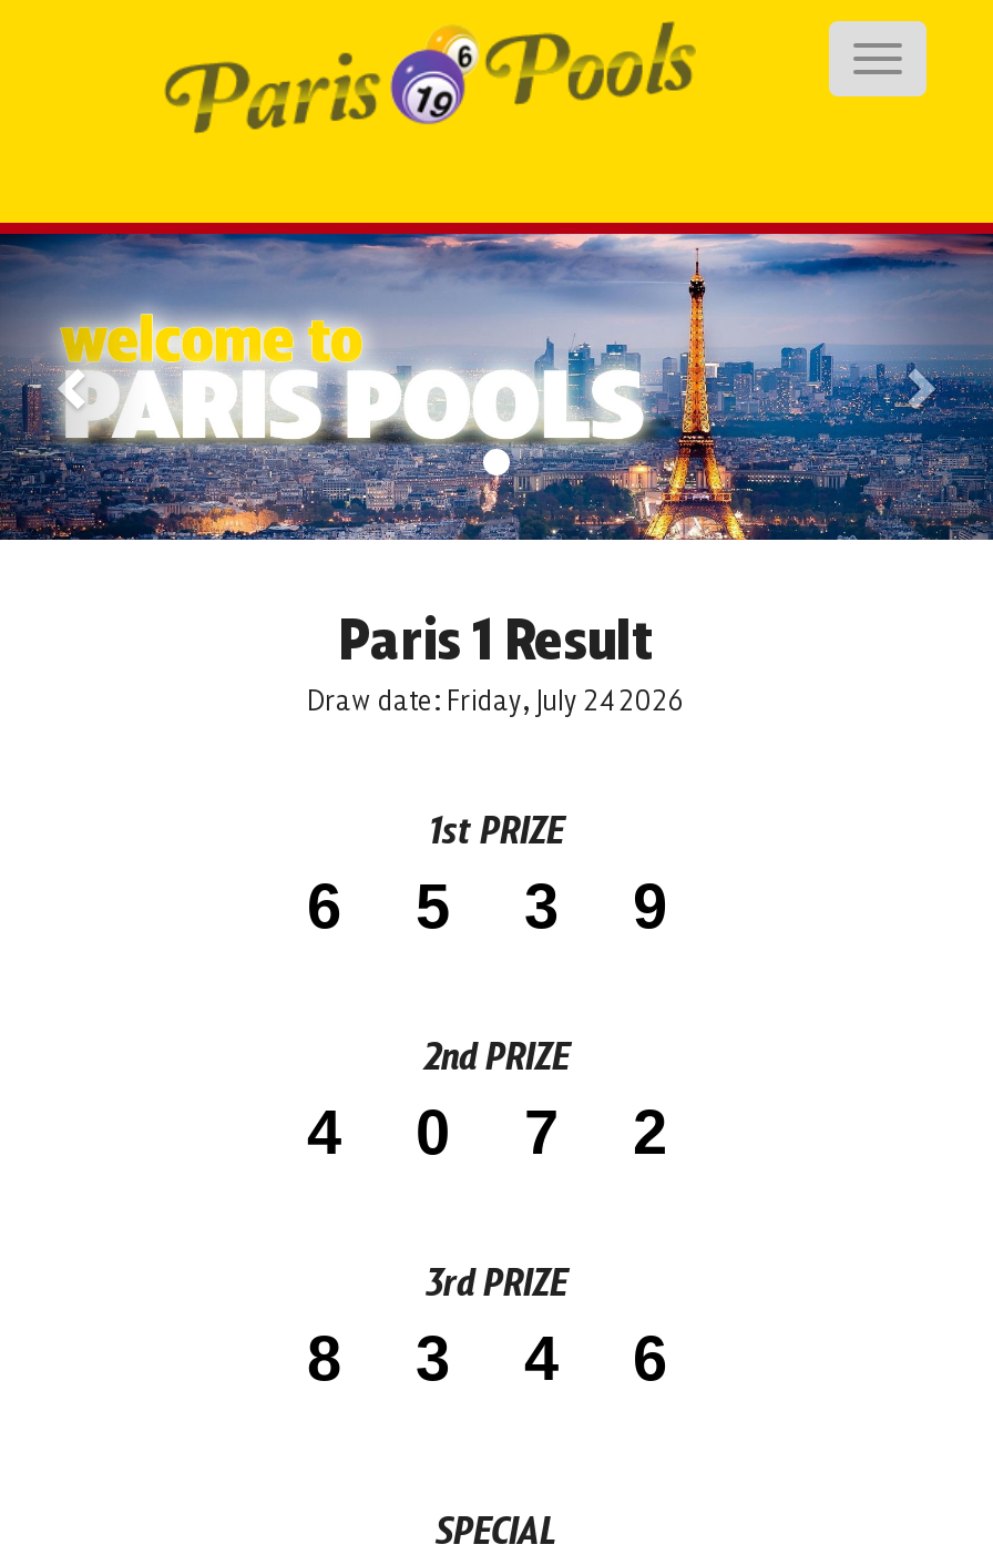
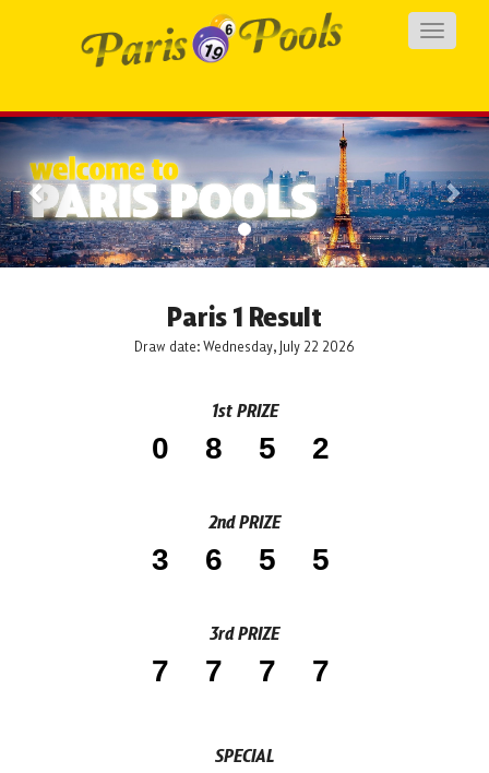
- Draw date: Friday, July 24 2026
+ Draw date: Wednesday, July 22 2026

- 6539
+ 0852

- 4072
+ 3655

- 8346
+ 7777
